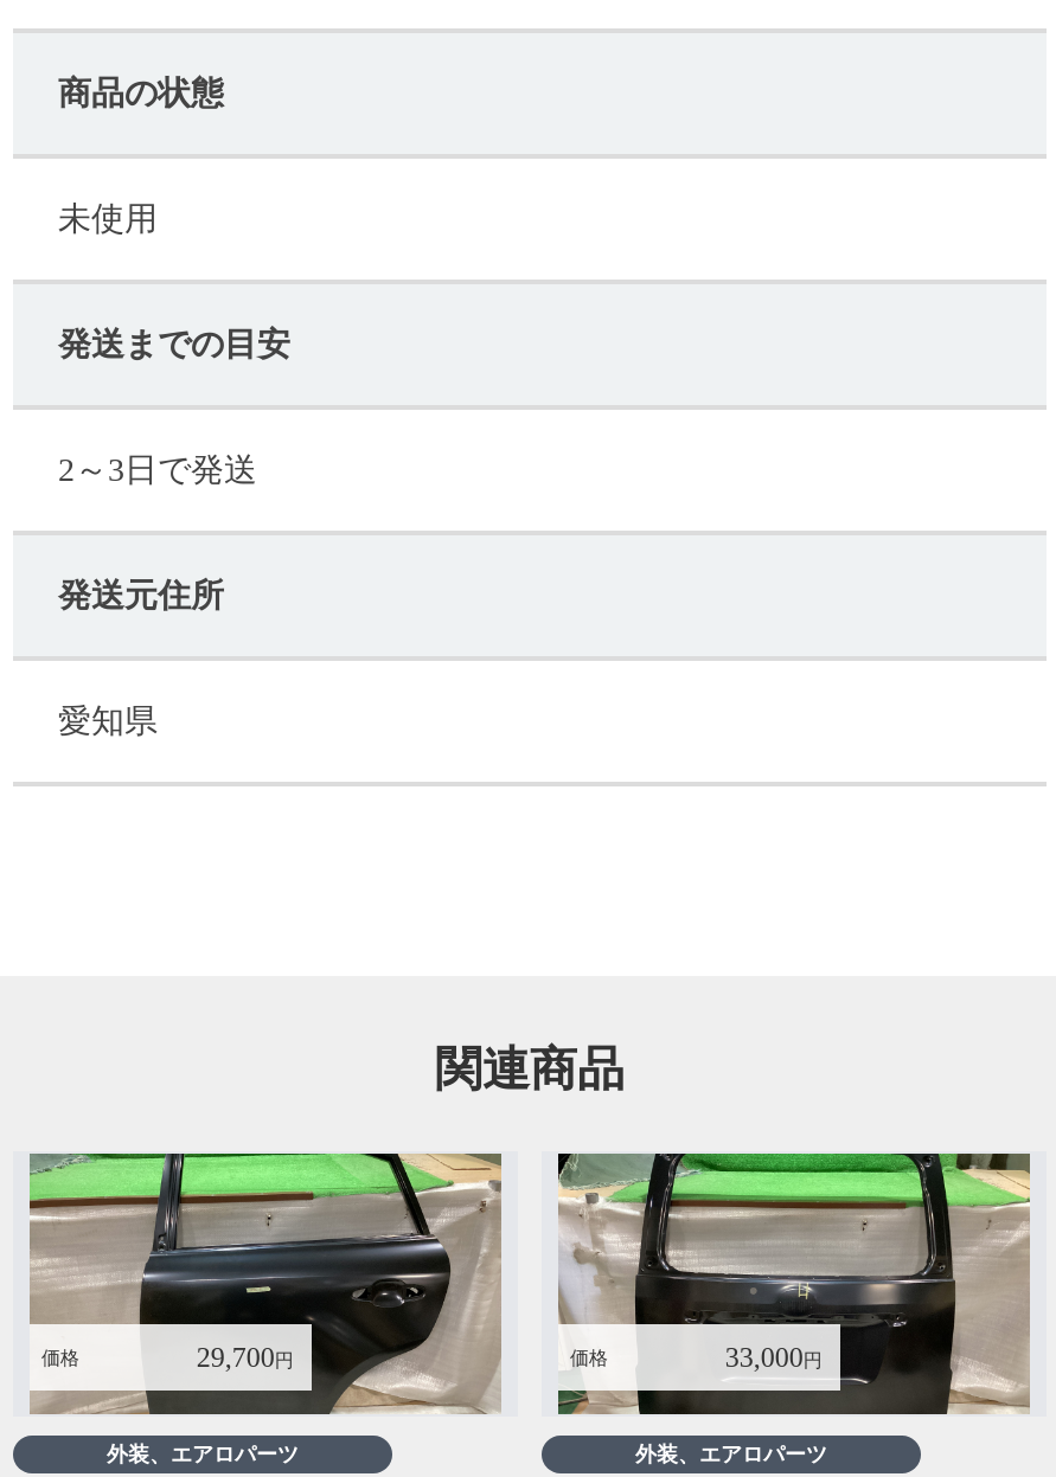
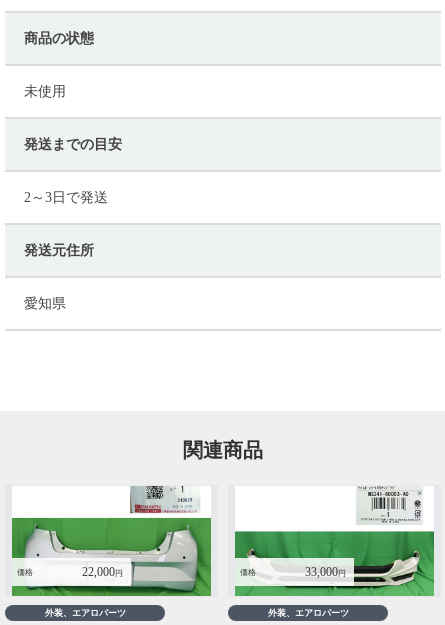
- [image]
- 29,700円
+ [image]
+ 22,000円

- [image]
+ [image]
